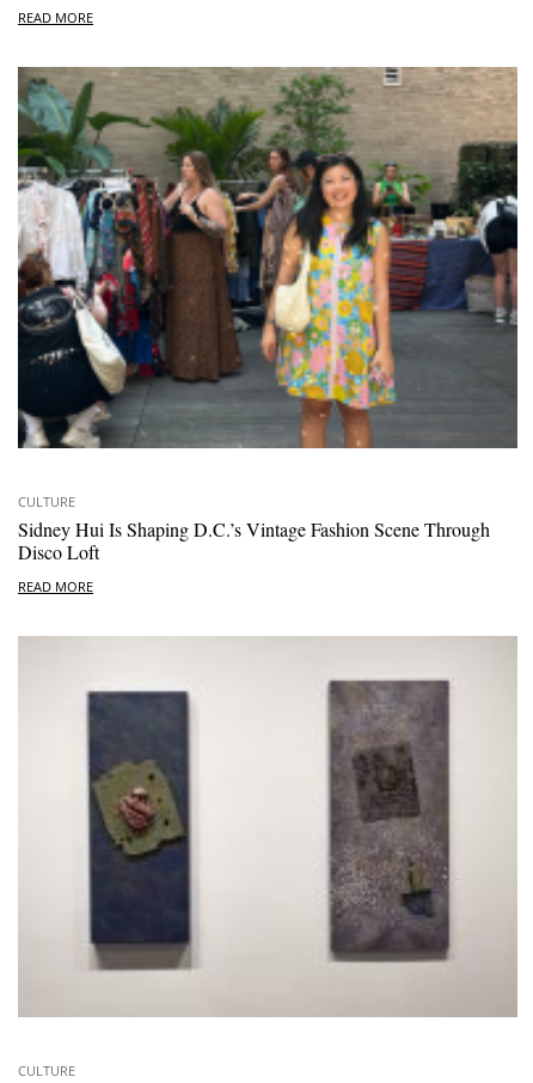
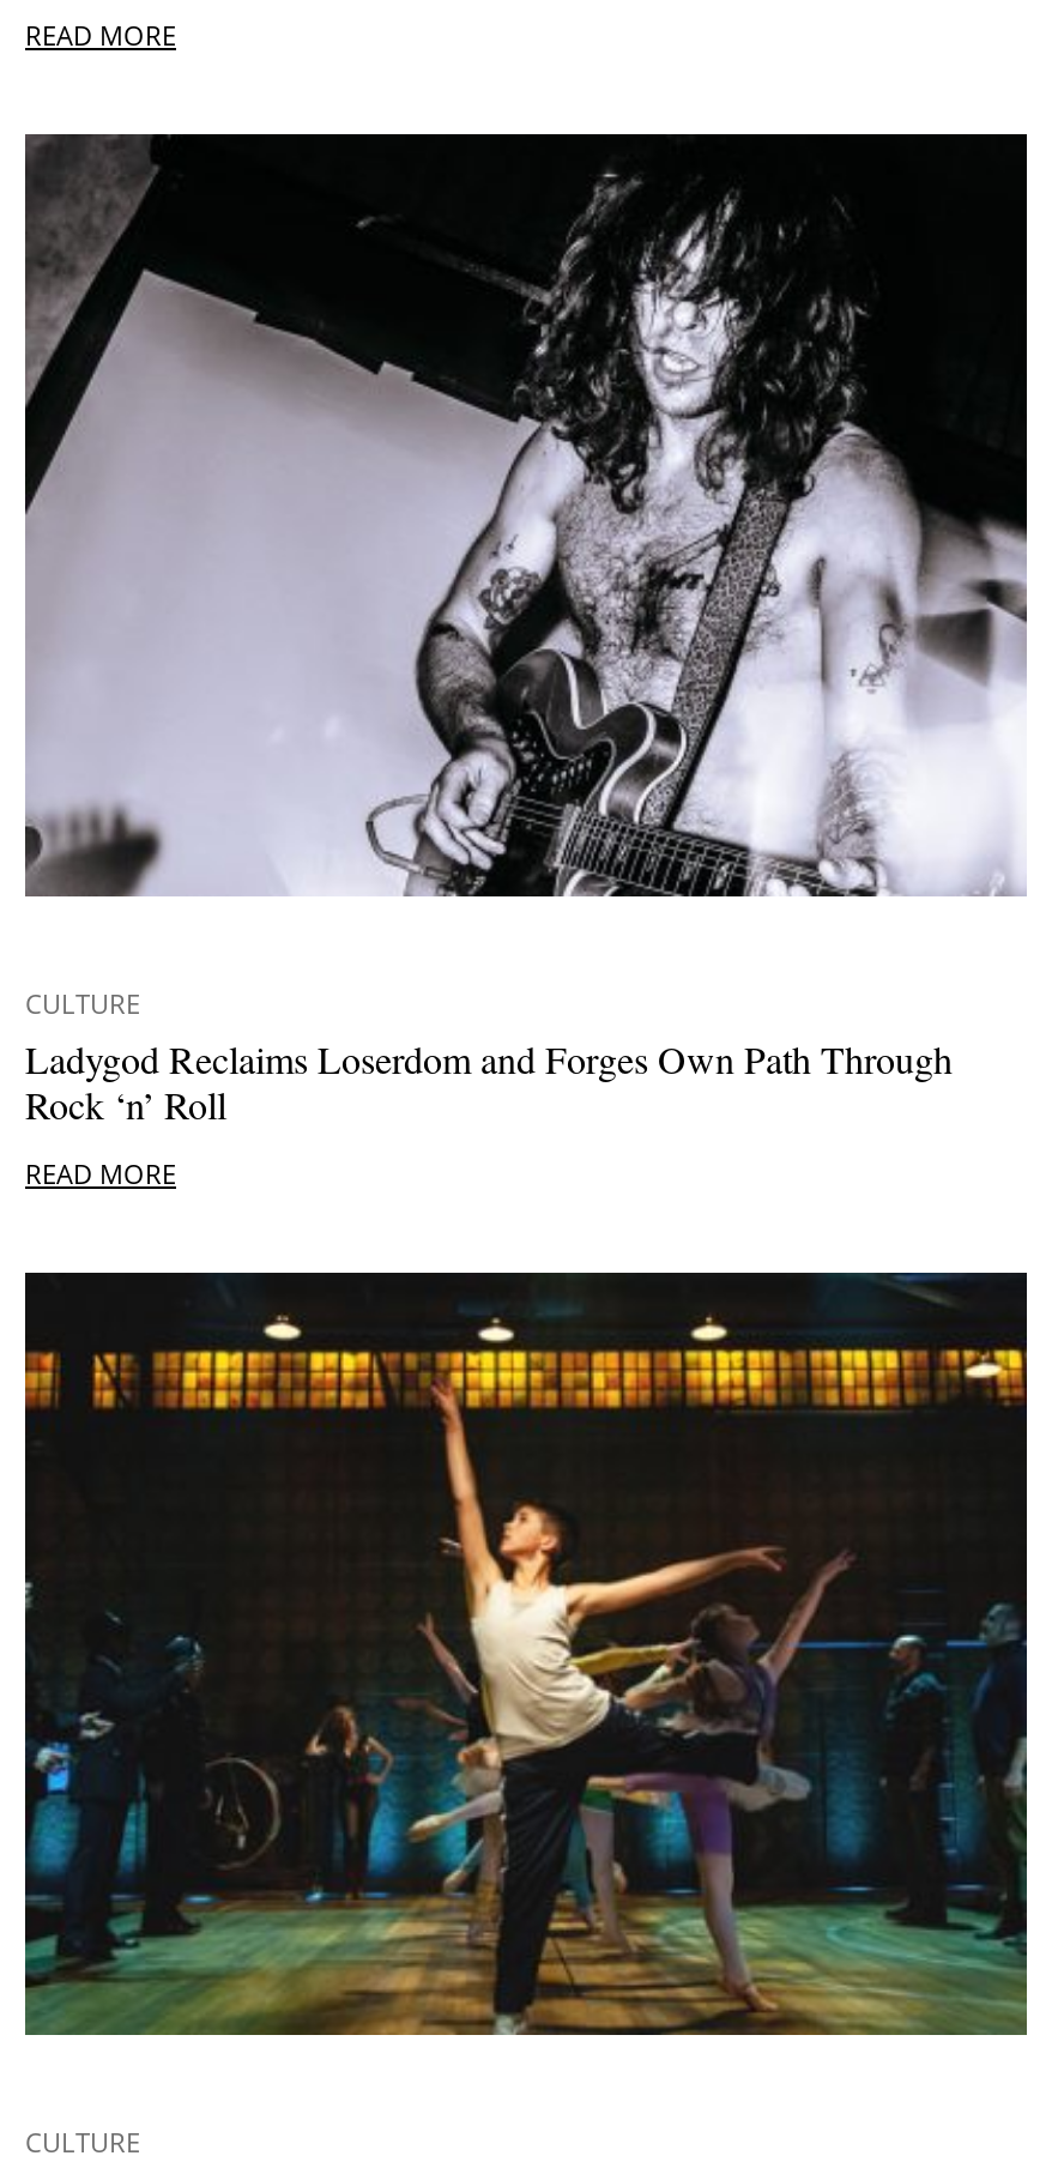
- [image]
+ [image]

- Sidney Hui Is Shaping D.C.’s Vintage Fashion Scene Through
- Disco Loft
+ Ladygod Reclaims Loserdom and Forges Own Path Through
+ Rock ‘n’ Roll

- [image]
+ [image]
